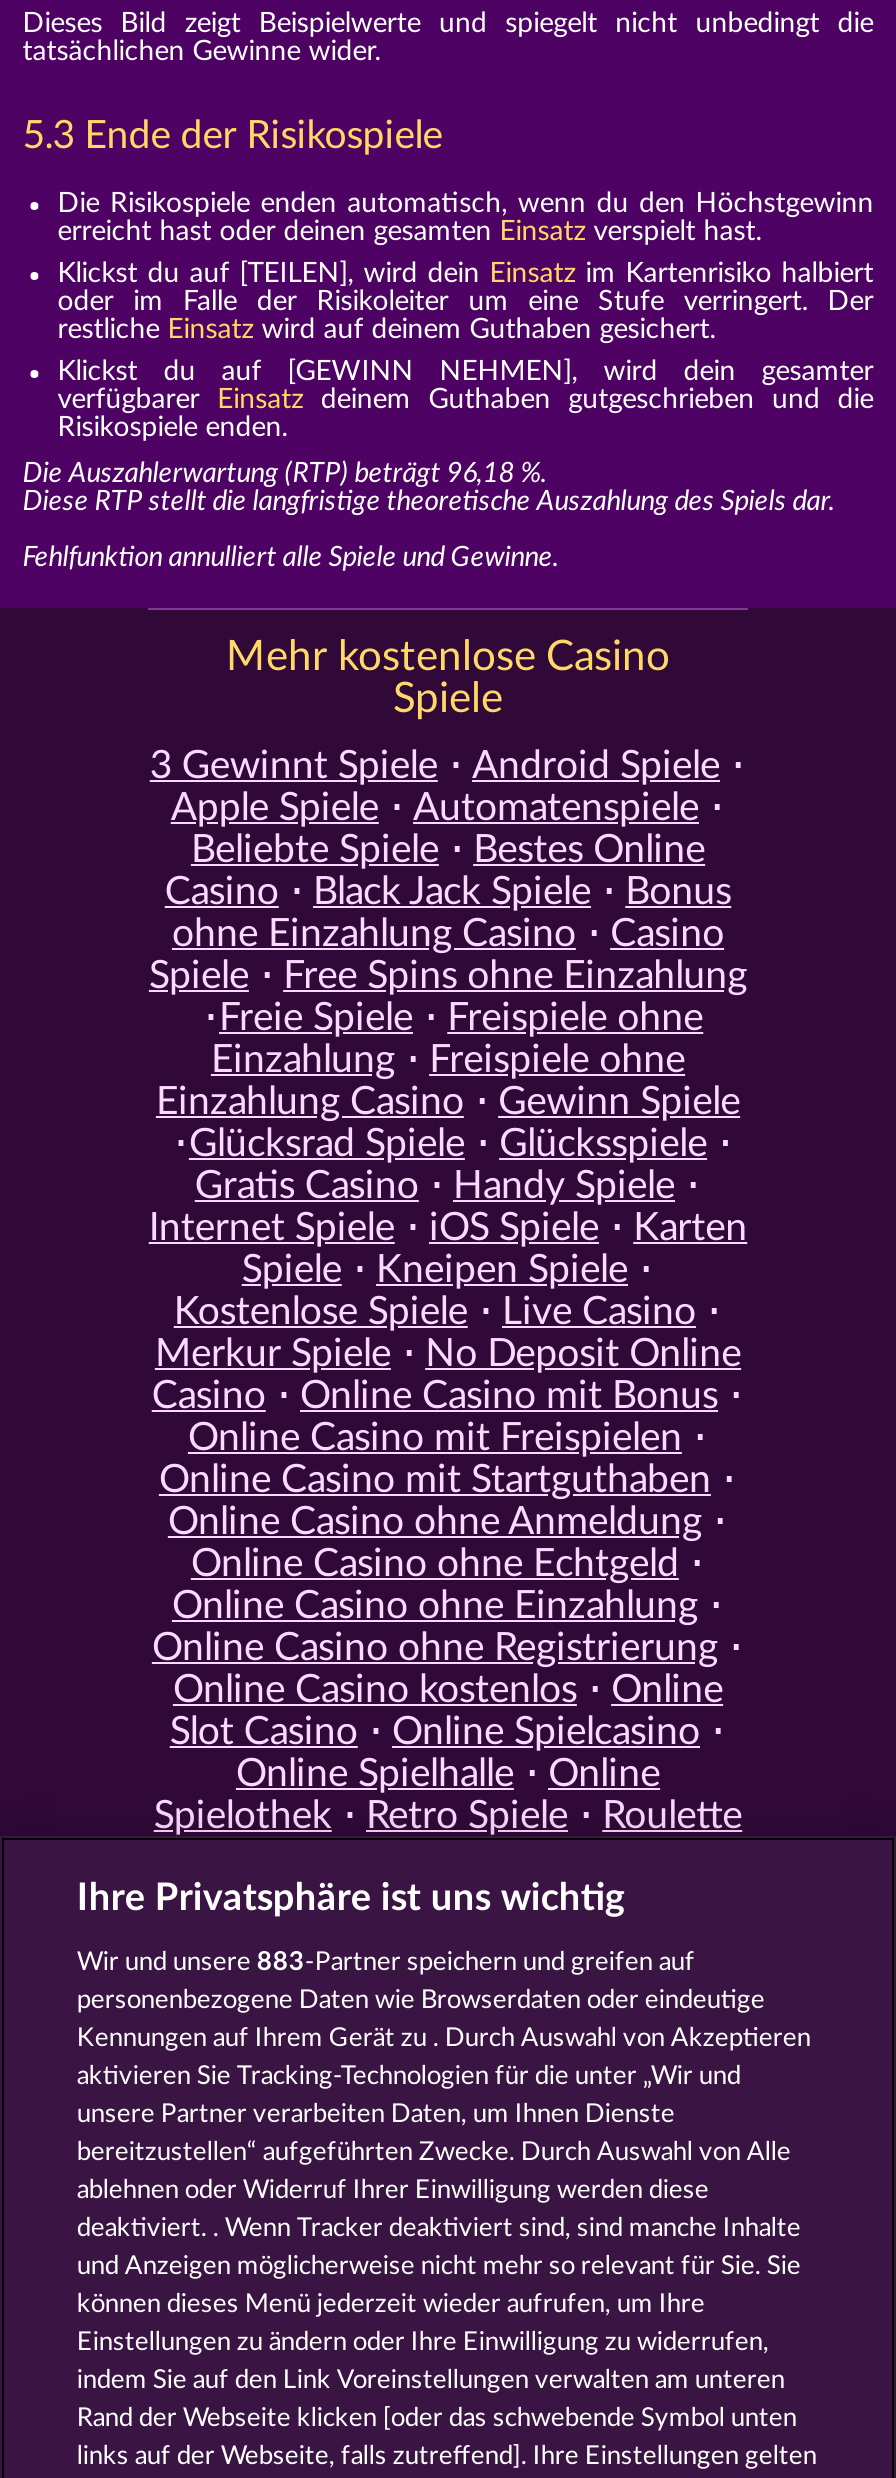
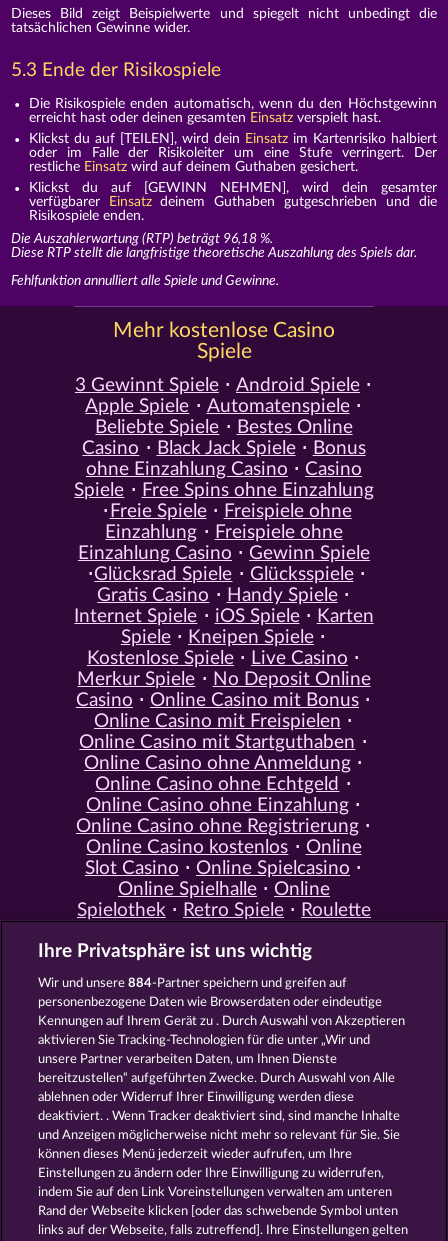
- Wir und unsere 883-Partner speichern und greifen auf
+ Wir und unsere 884-Partner speichern und greifen auf
